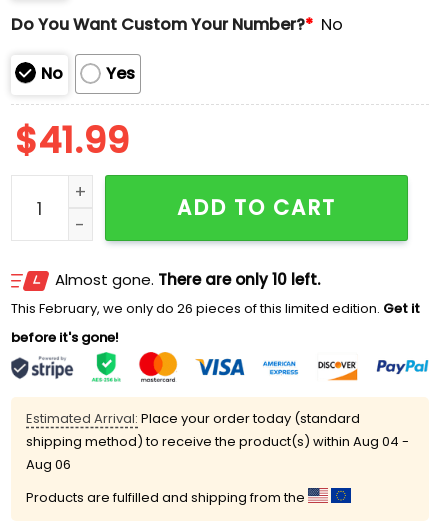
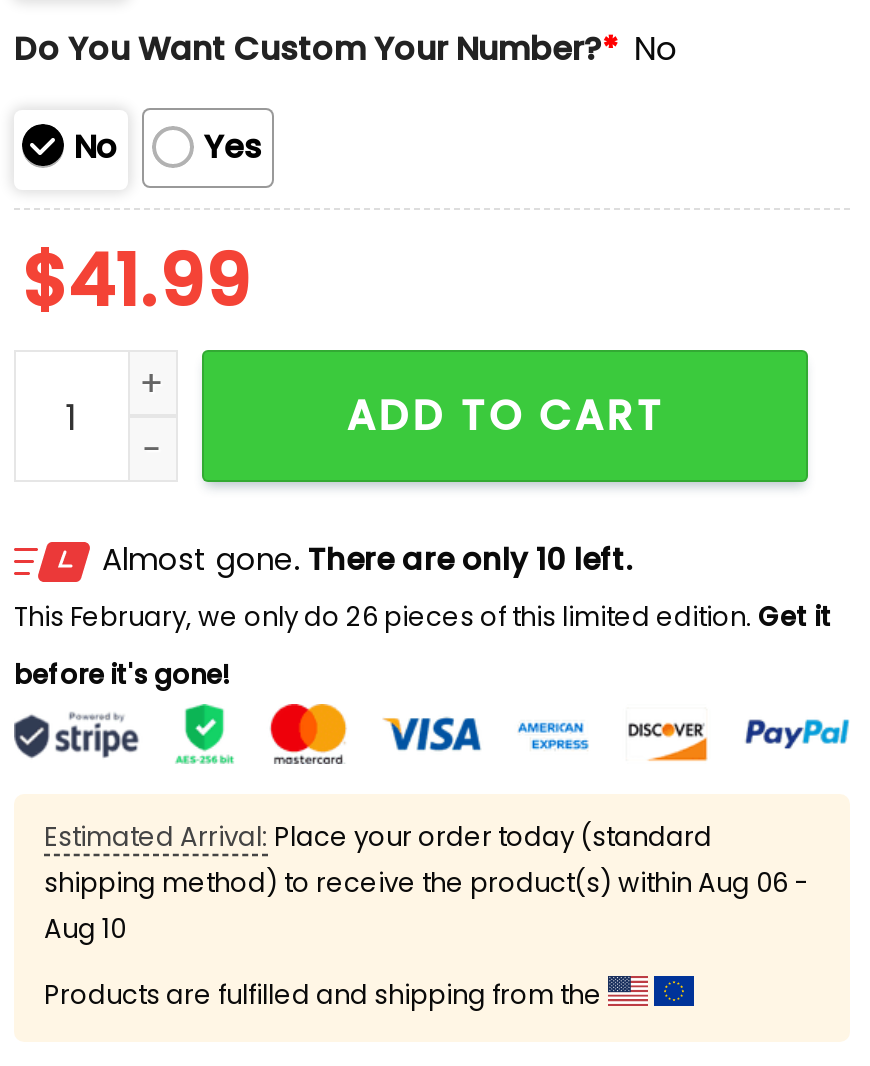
- shipping method) to receive the product(s) within Aug 04 -
+ shipping method) to receive the product(s) within Aug 06 -

- Aug 06
+ Aug 10
